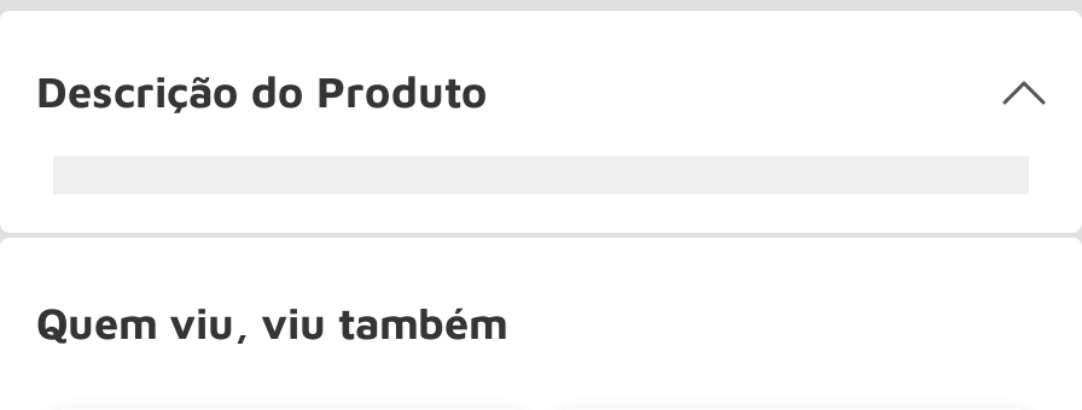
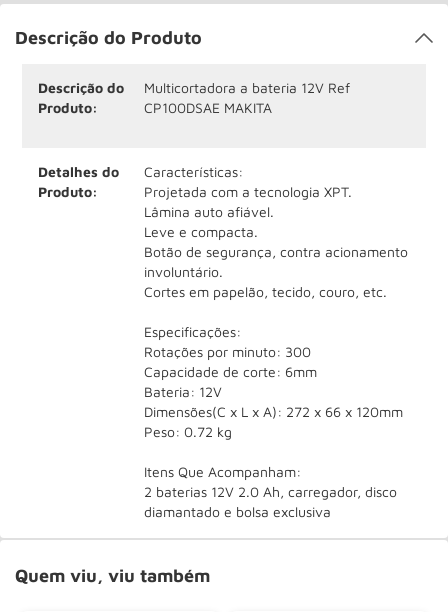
+ Descrição do
+ Produto:

+ Detalhes do
+ Produto:

+ Multicortadora a bateria 12V Ref
+ CP100DSAE MAKITA

+ Características:
+ Projetada com a tecnologia XPT.
+ Lâmina auto afiável.
+ Leve e compacta.
+ Botão de segurança, contra acionamento
+ involuntário.
+ Cortes em papelão, tecido, couro, etc.
+ Especificações:
+ Rotações por minuto: 300
+ Capacidade de corte: 6mm
+ Bateria: 12V
+ Dimensões(C x L x A): 272 x 66 x 120mm
+ Peso: 0.72 kg
+ Itens Que Acompanham:
+ 2 baterias 12V 2.0 Ah, carregador, disco
+ diamantado e bolsa exclusiva
